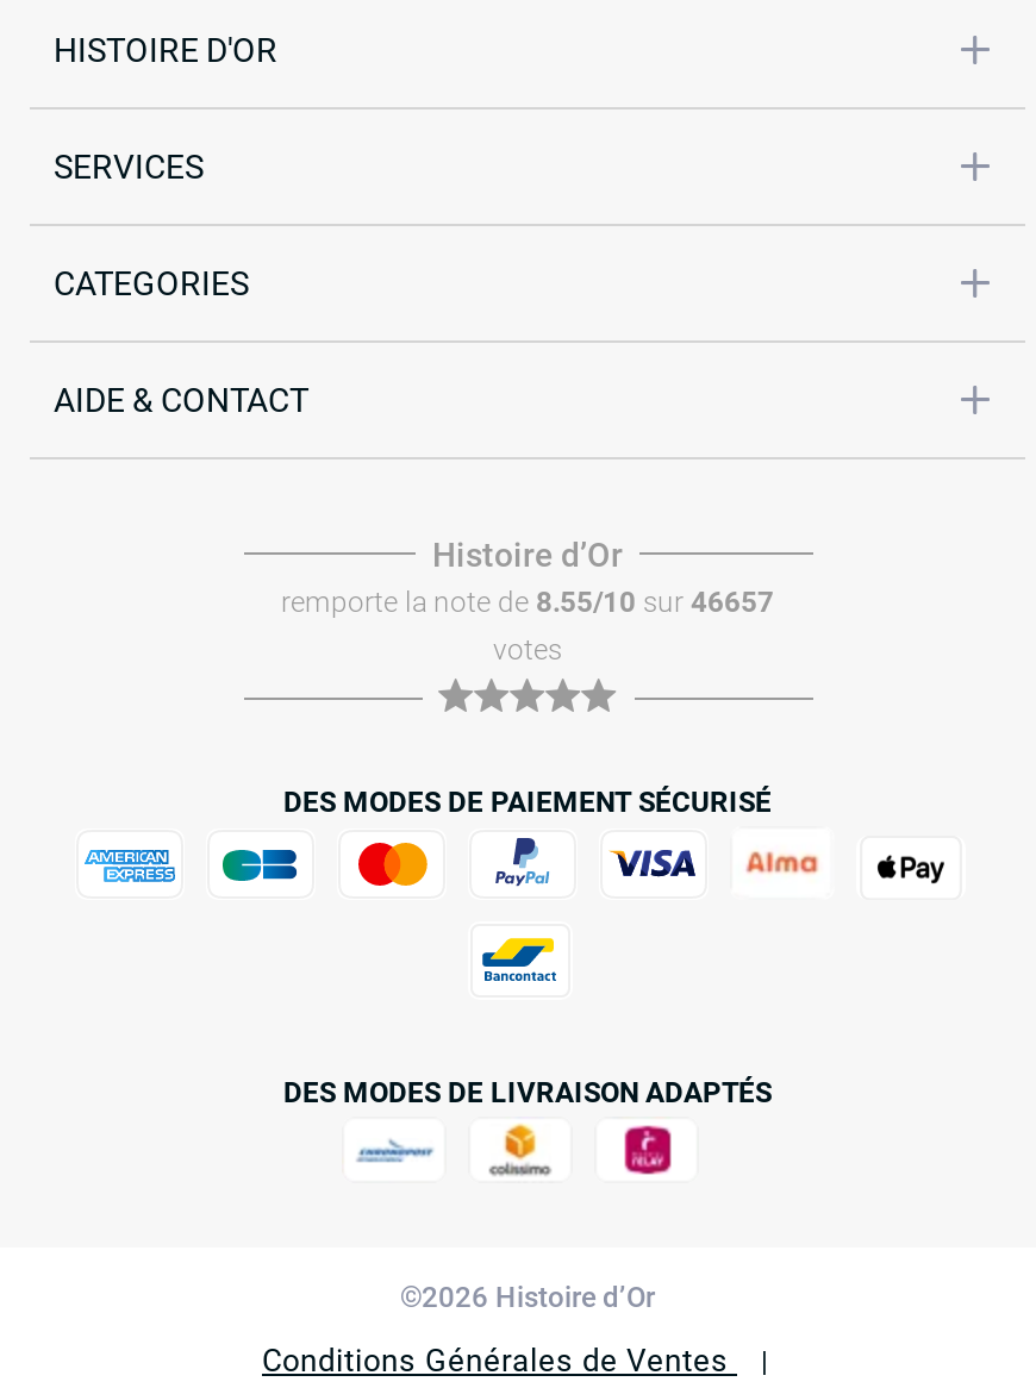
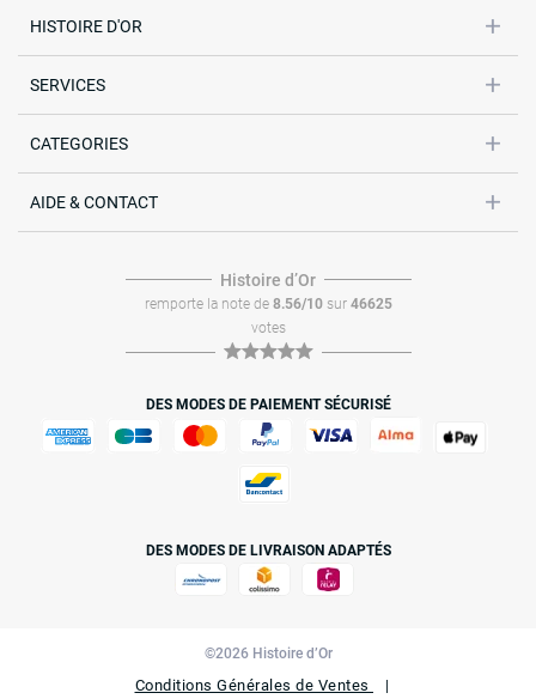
- remporte la note de 8.55/10 sur 46657
+ remporte la note de 8.56/10 sur 46625
